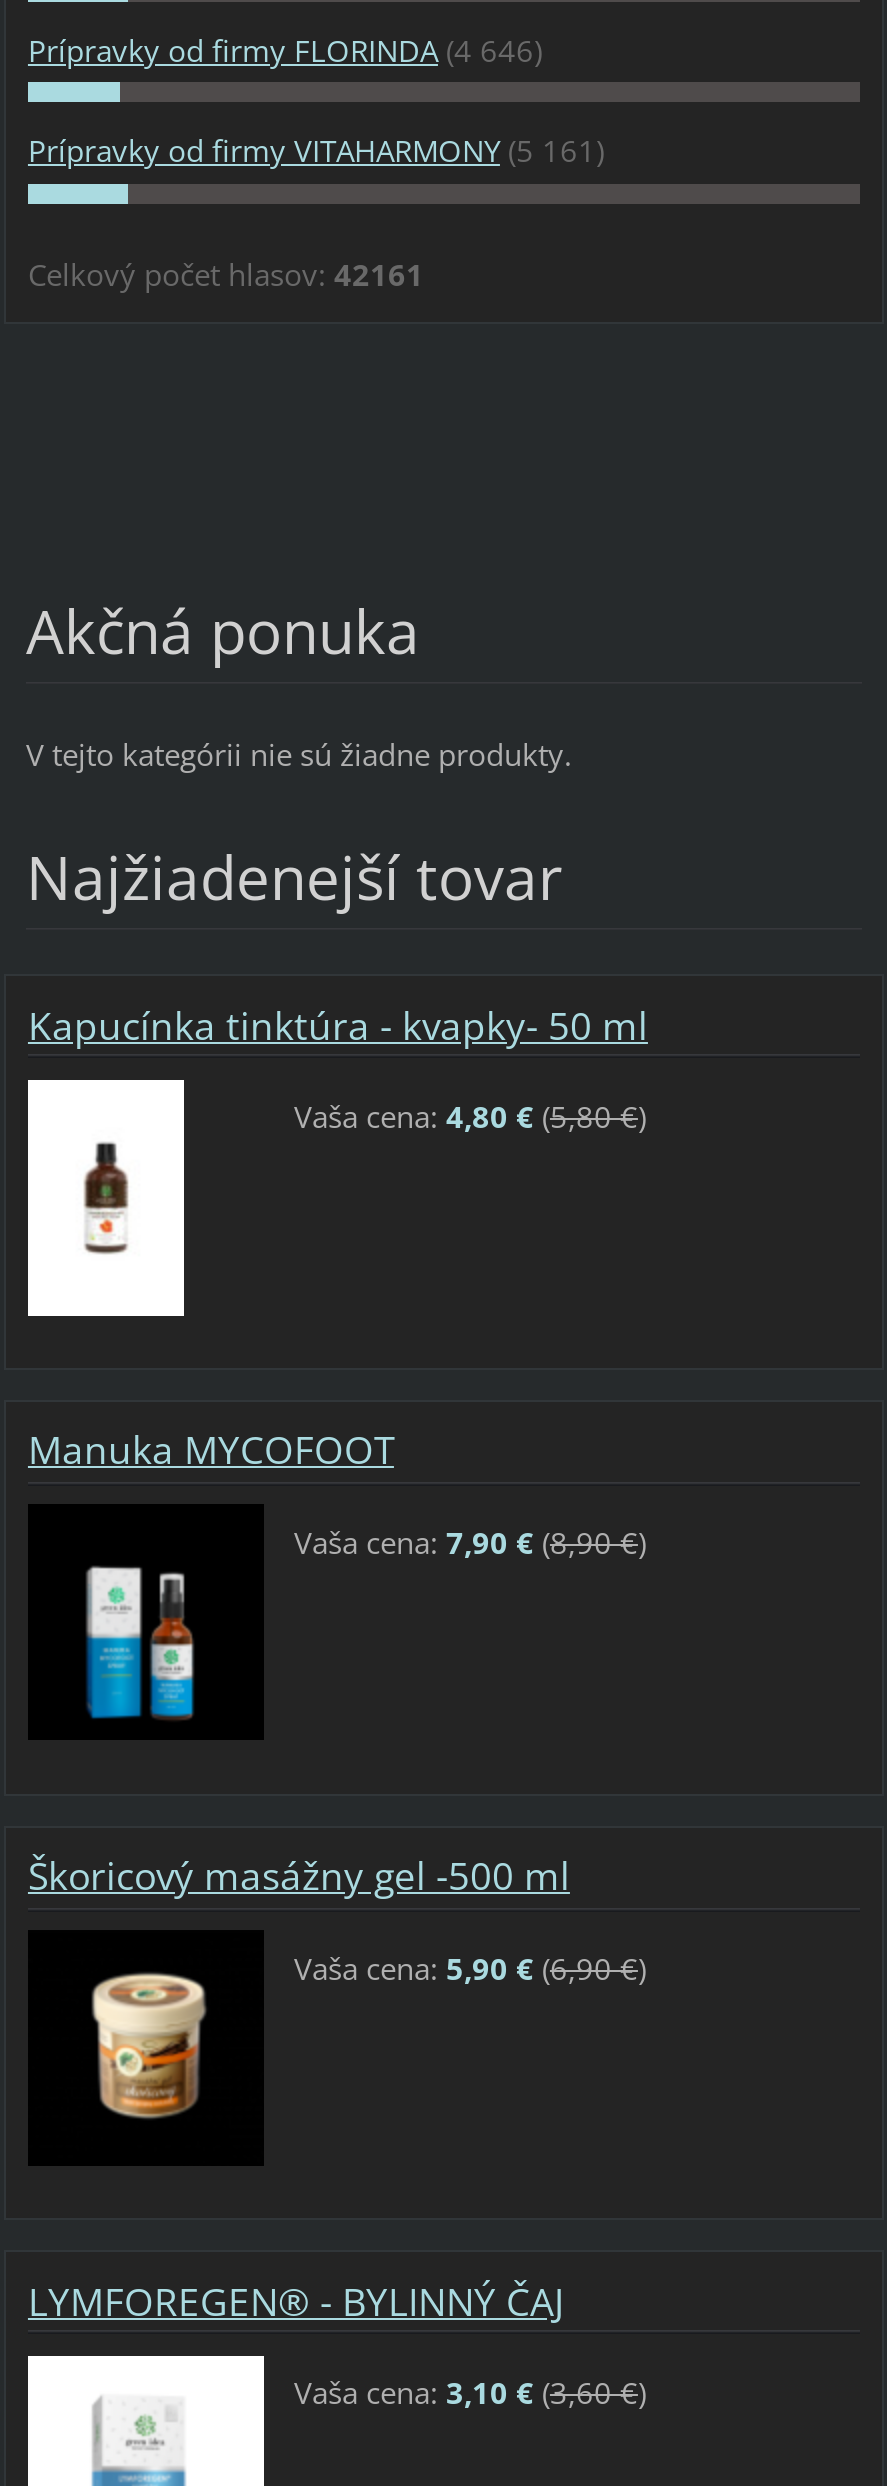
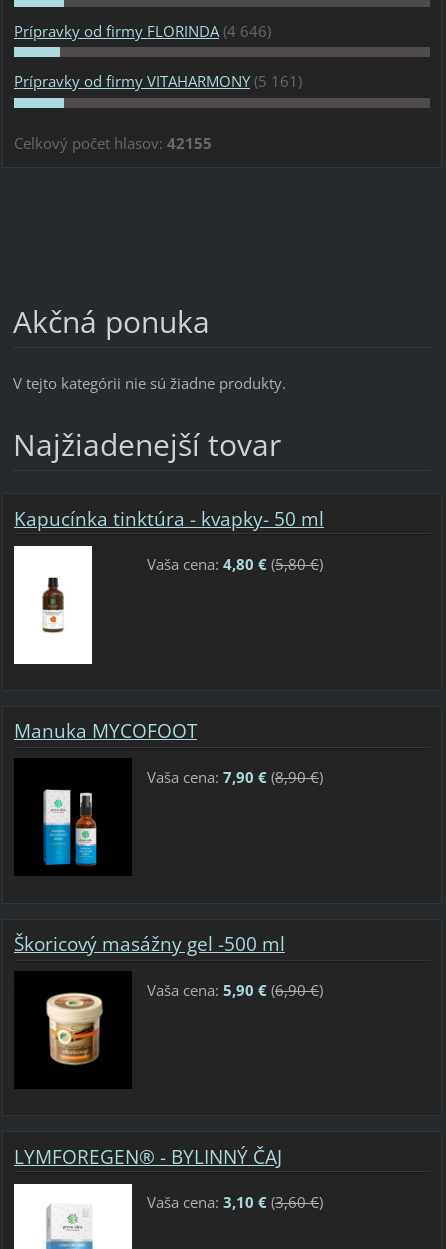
- Celkový počet hlasov: 42161
+ Celkový počet hlasov: 42155
